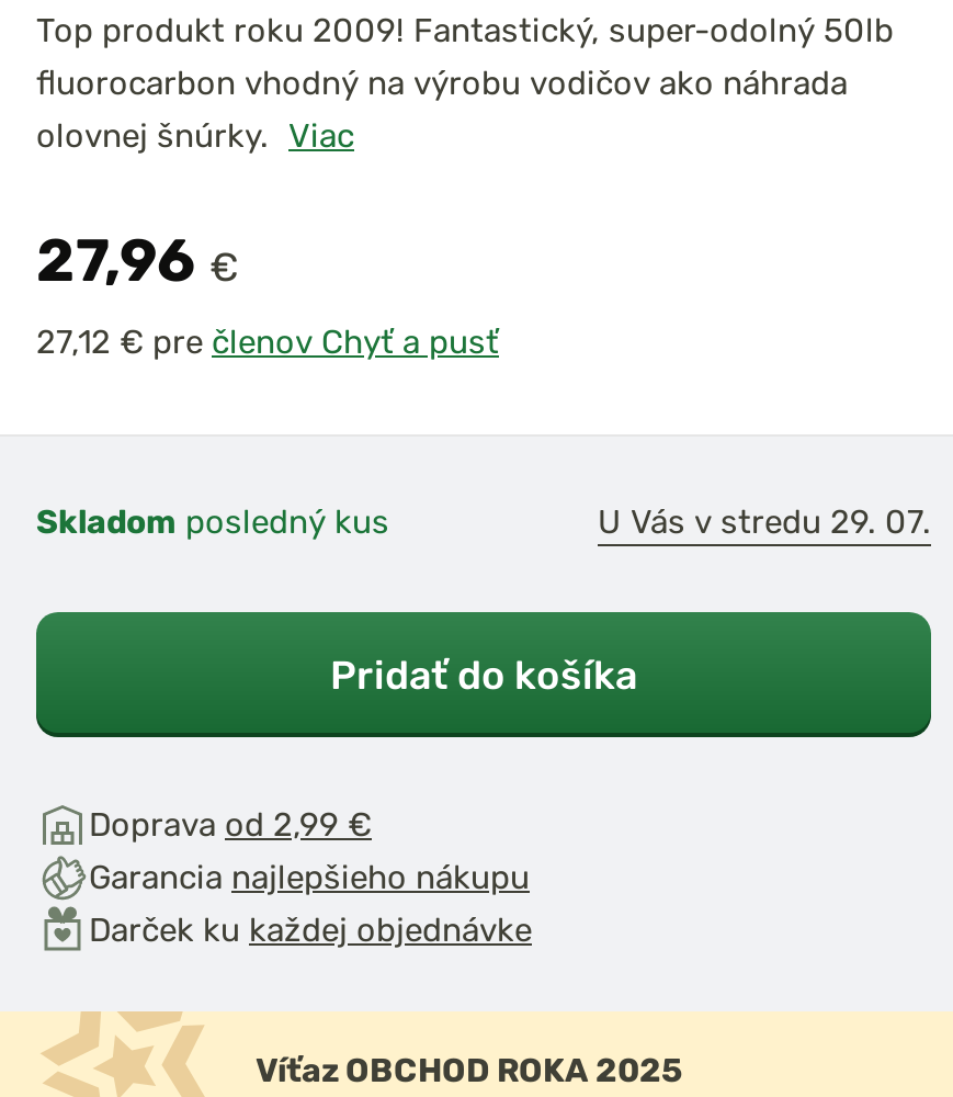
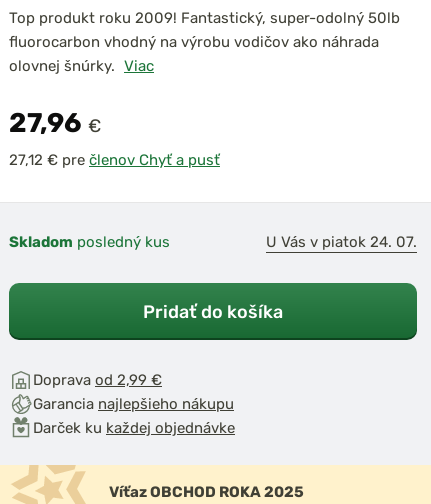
- U Vás v stredu 29. 07.
+ U Vás v piatok 24. 07.
